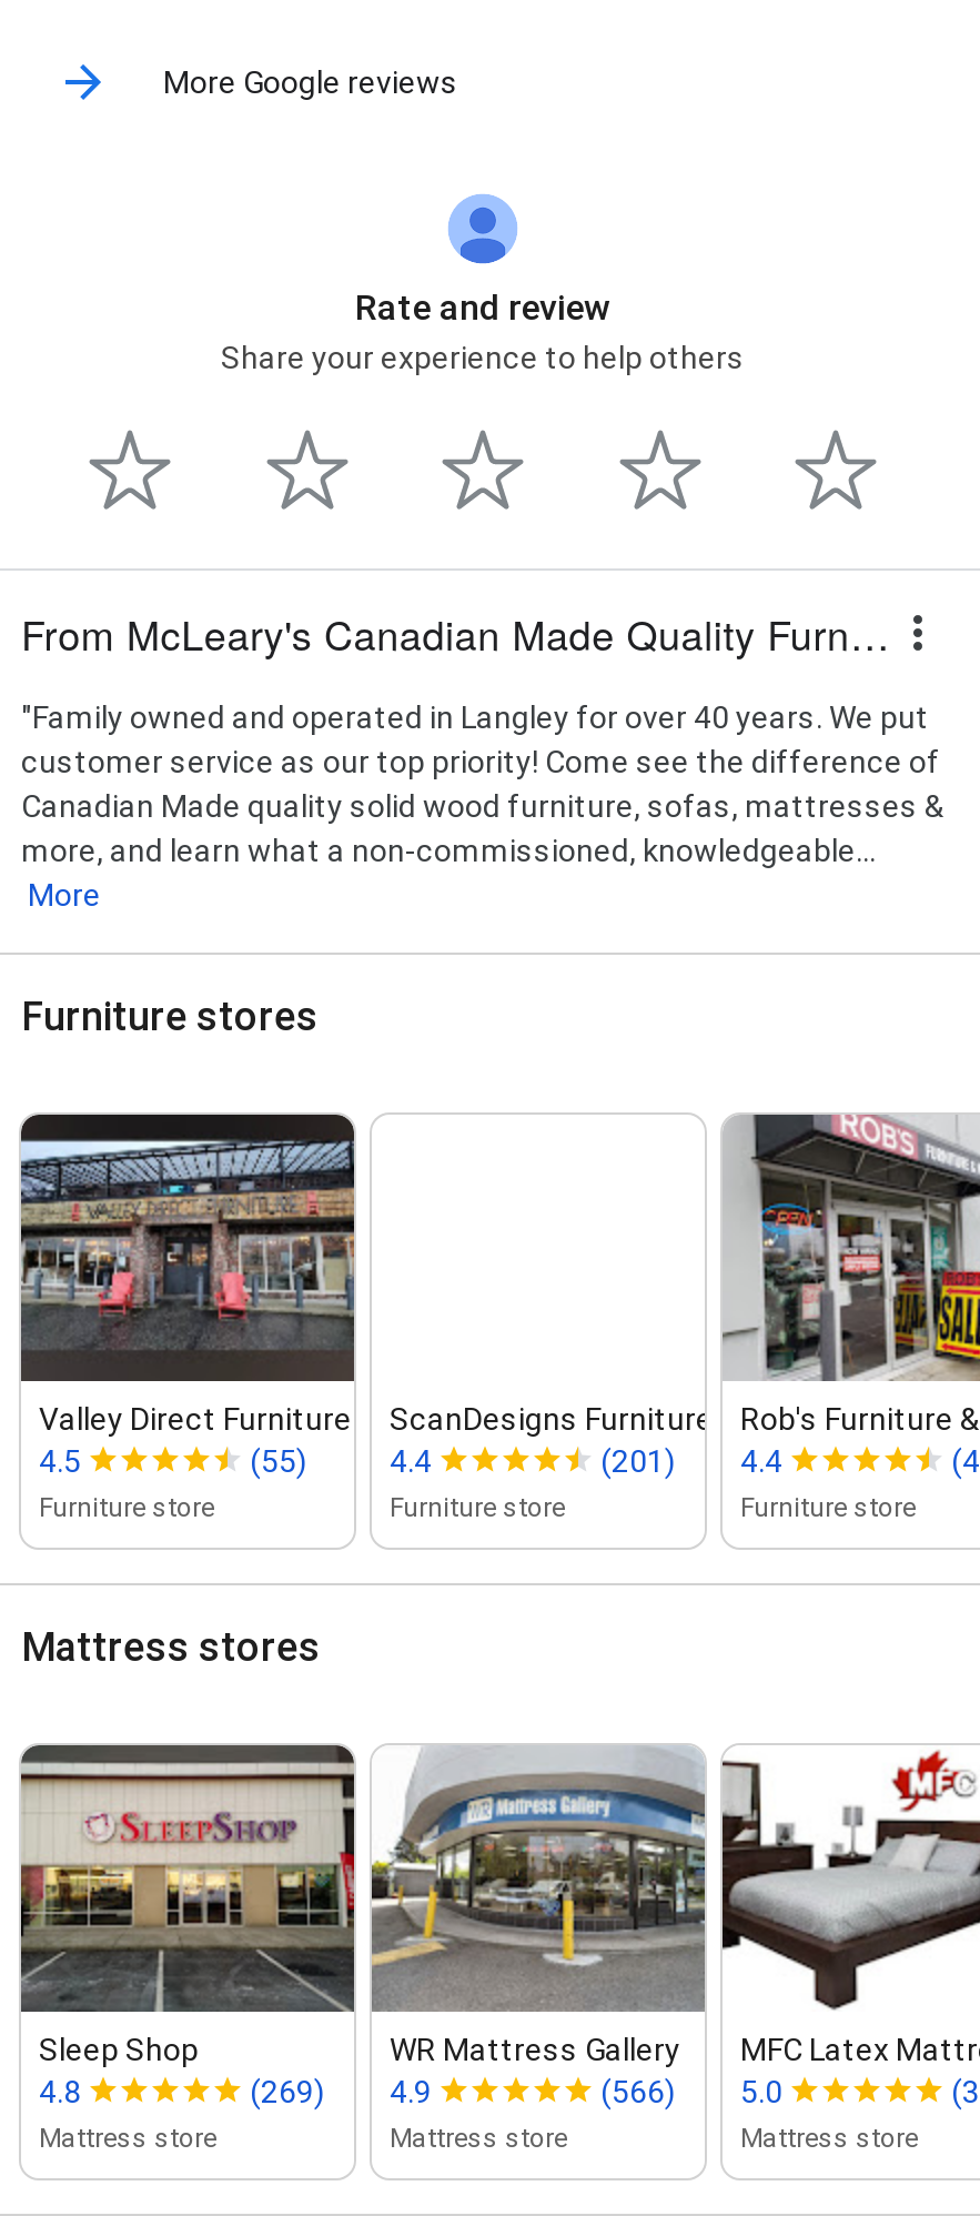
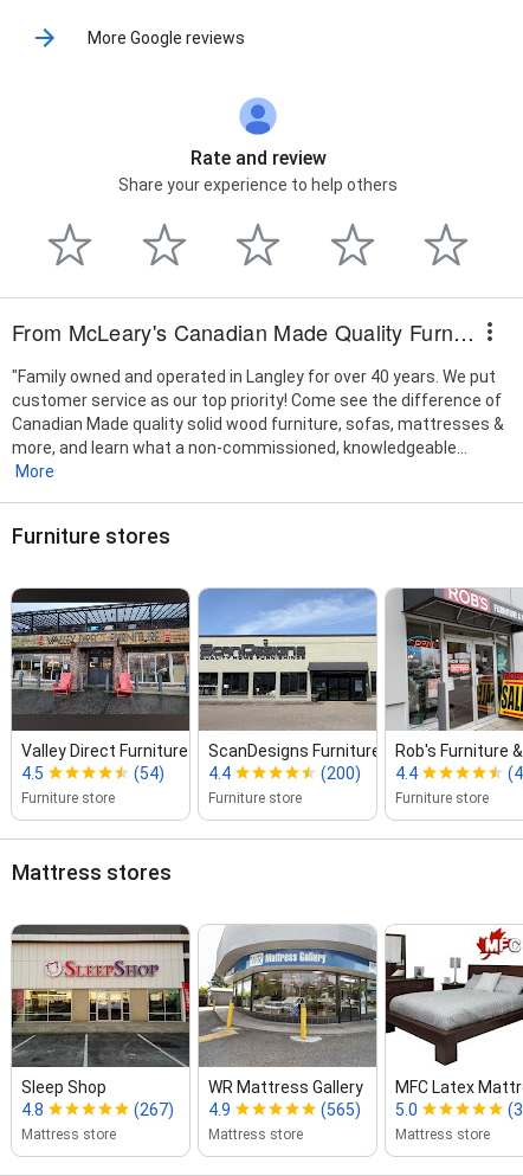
+ [image]

- (55)
+ (54)

- (201) 4.4
+ (200) 4.4

- (269) 4.9
+ (267) 4.9

- (566) 5.0
+ (565) 5.0
